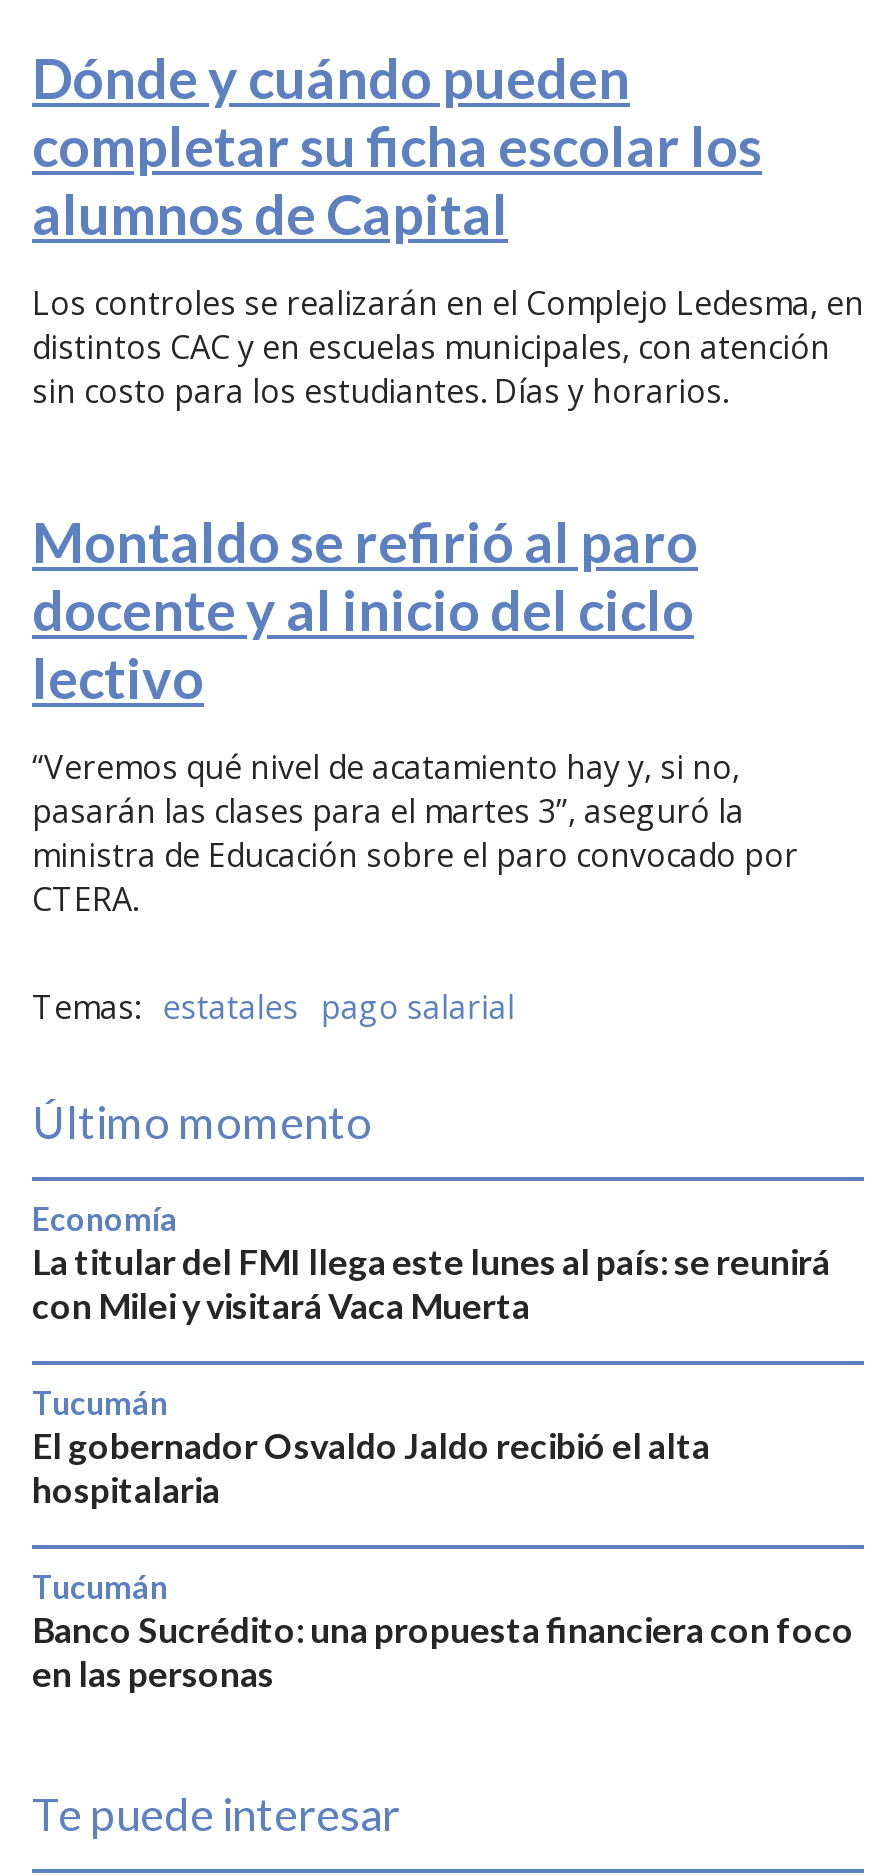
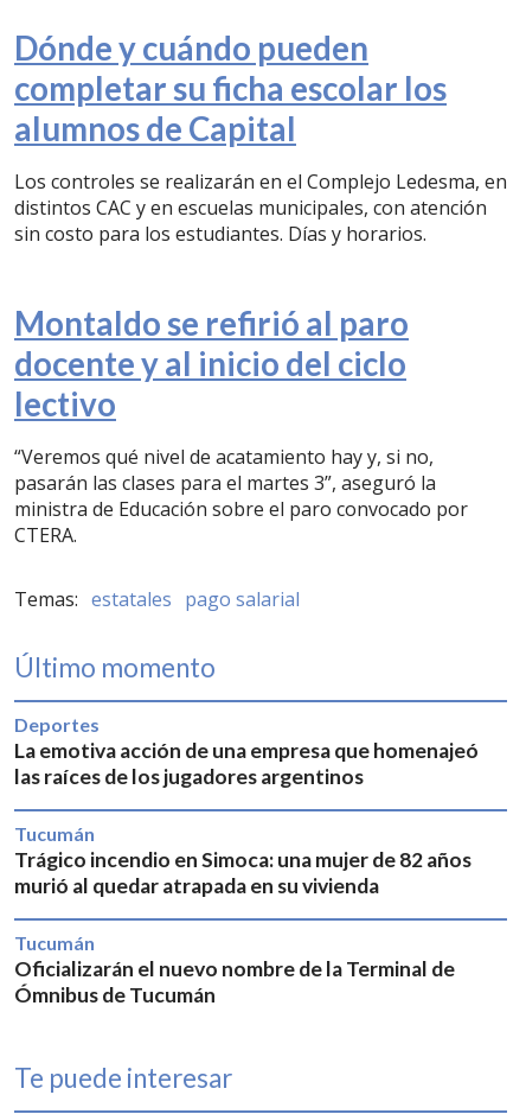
- Economía
+ Deportes

- La titular del FMI llega este lunes al país: se reunirá
- con Milei y visitará Vaca Muerta
+ La emotiva acción de una empresa que homenajeó
+ las raíces de los jugadores argentinos

- El gobernador Osvaldo Jaldo recibió el alta
- hospitalaria
+ Trágico incendio en Simoca: una mujer de 82 años
+ murió al quedar atrapada en su vivienda

- Banco Sucrédito: una propuesta financiera con foco
- en las personas
+ Oficializarán el nuevo nombre de la Terminal de
+ Ómnibus de Tucumán
